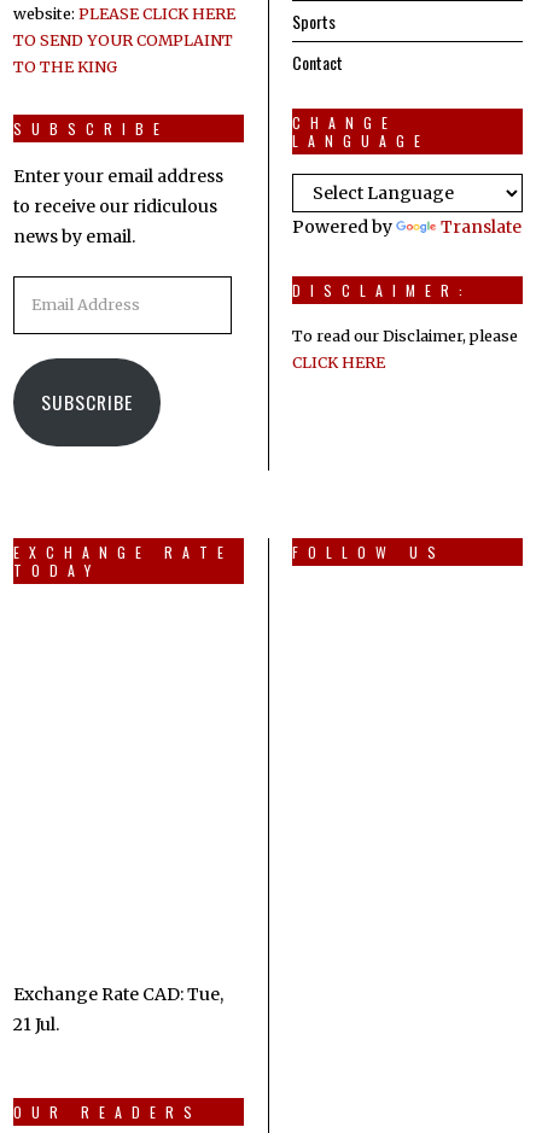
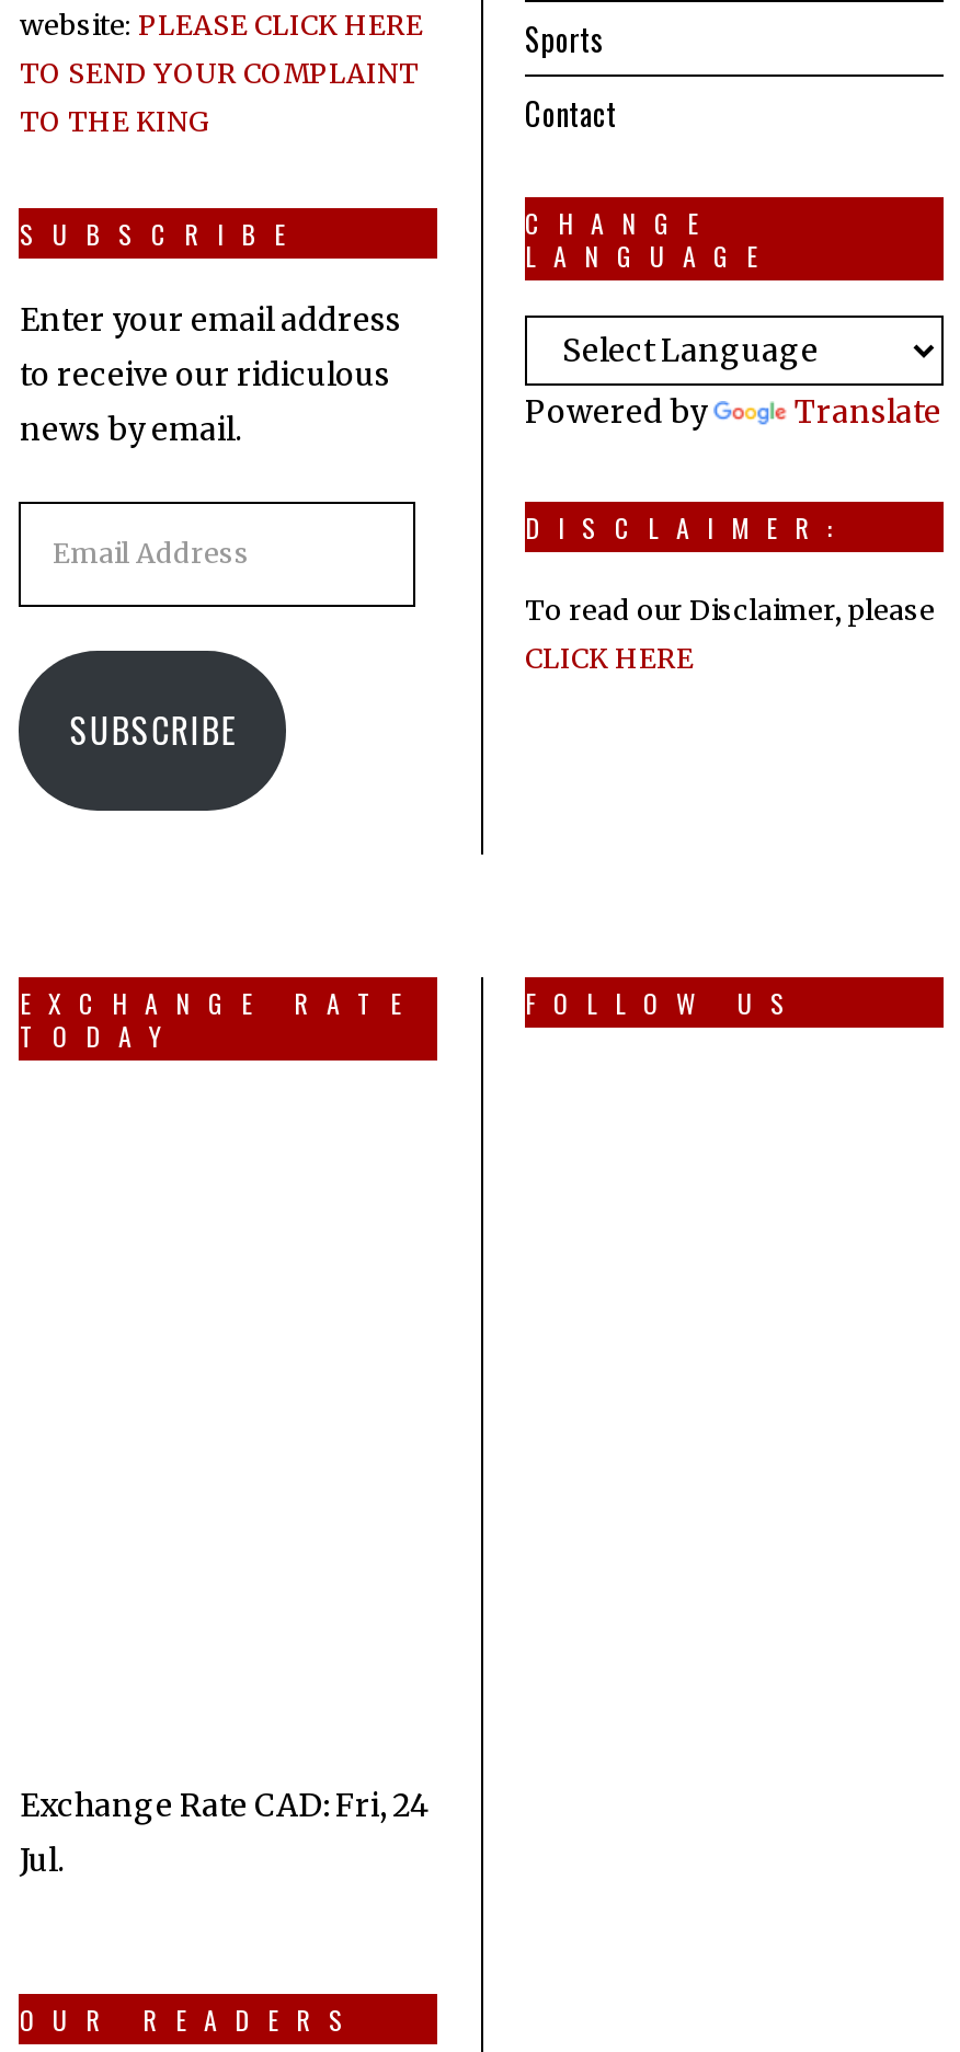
- Exchange Rate CAD: Tue,
- 21 Jul.
+ Exchange Rate CAD: Fri, 24
+ Jul.
